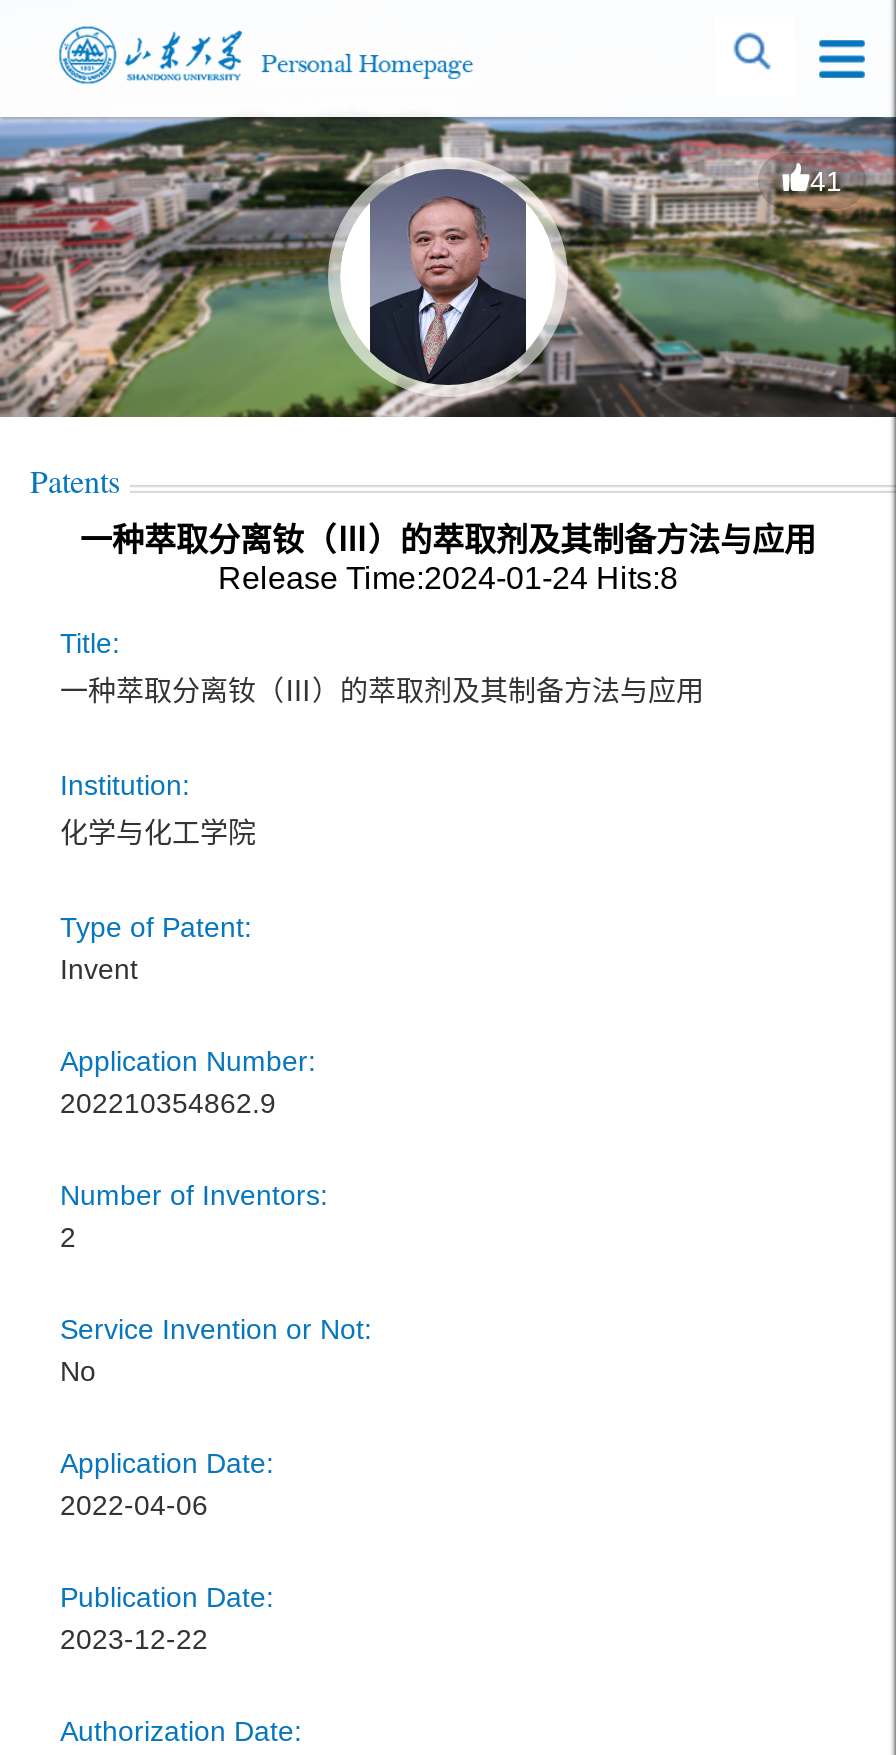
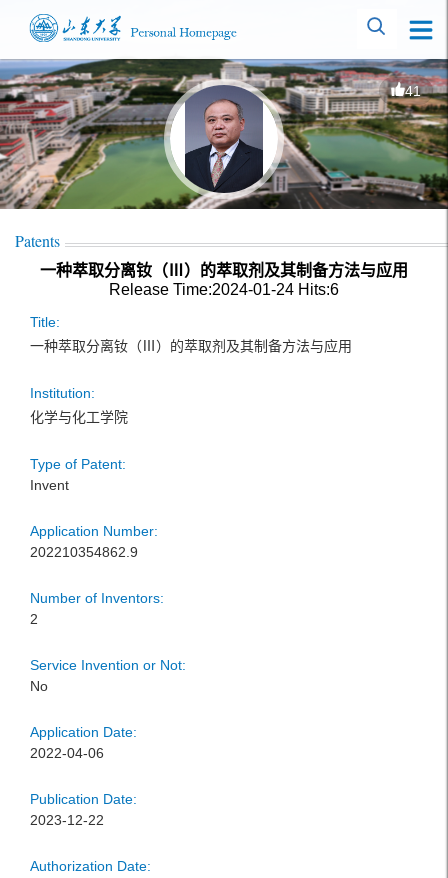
- Release Time:2024-01-24 Hits:8
+ Release Time:2024-01-24 Hits:6
